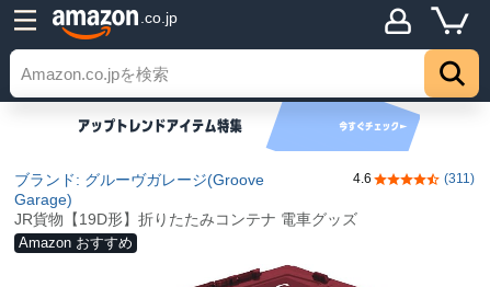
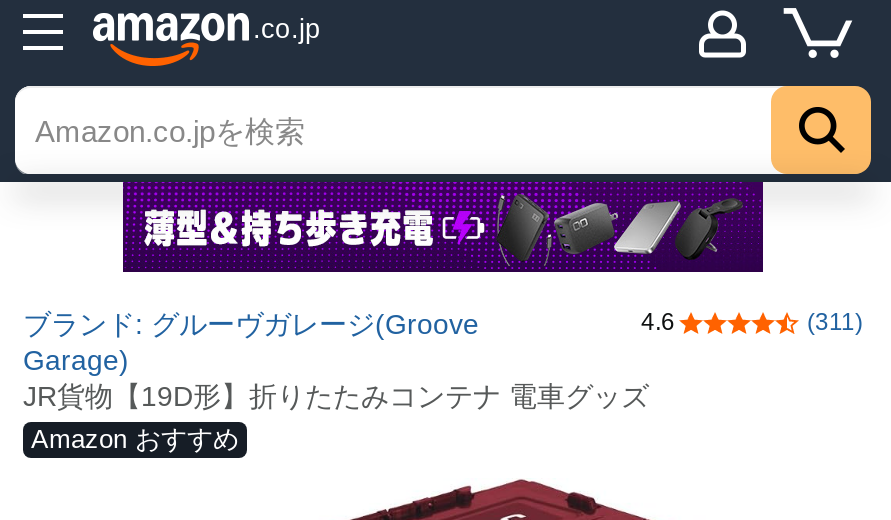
- [image]
+ [image]
